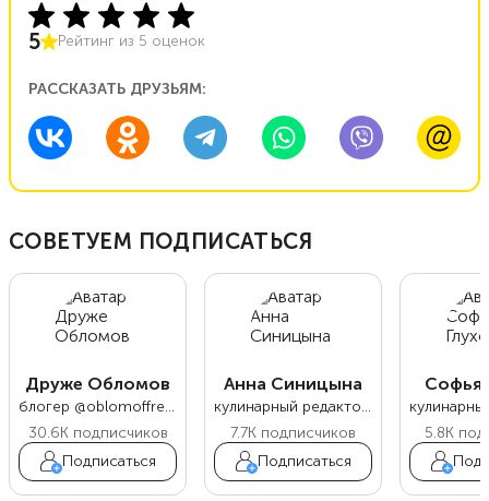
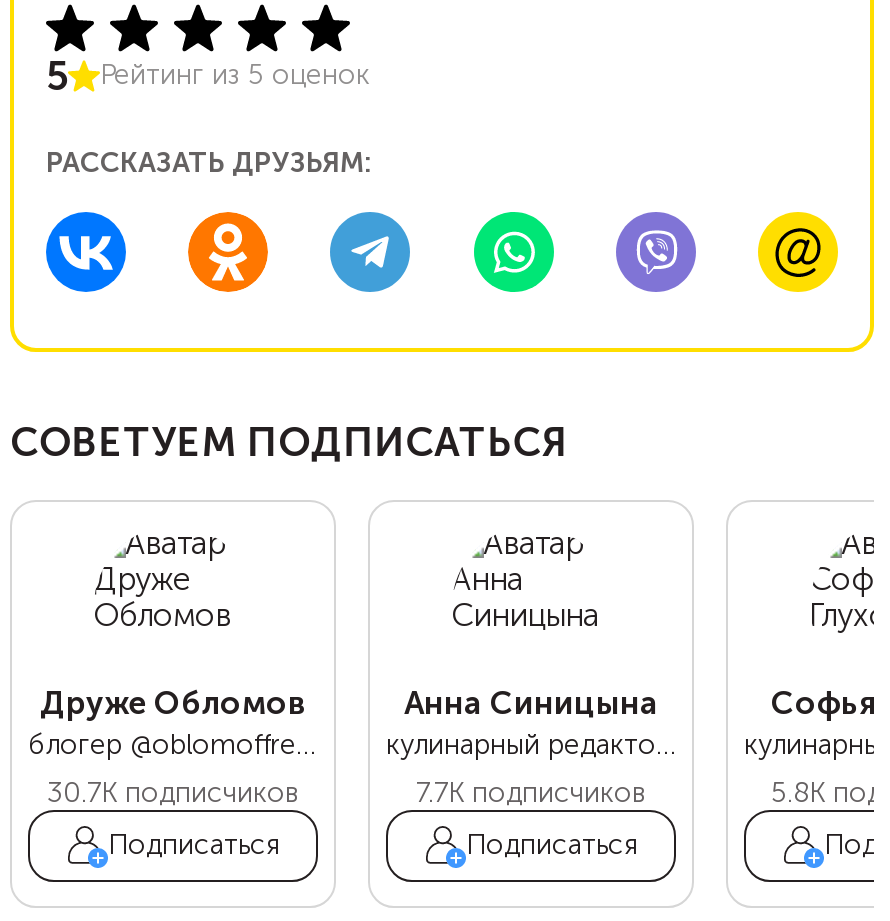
- 30.6K подписчиков
+ 30.7K подписчиков
